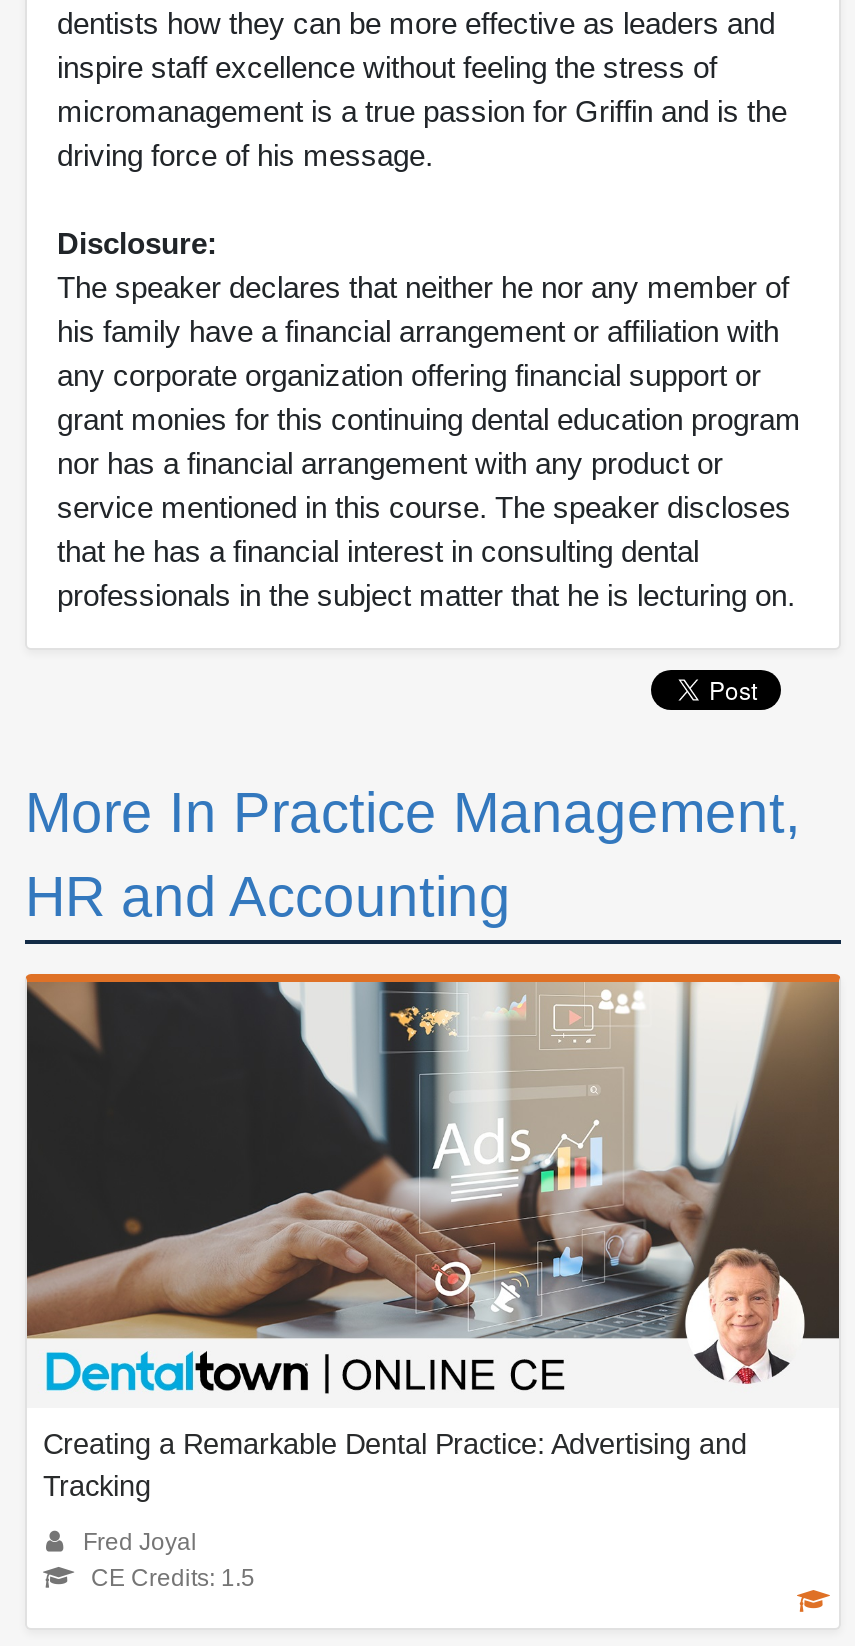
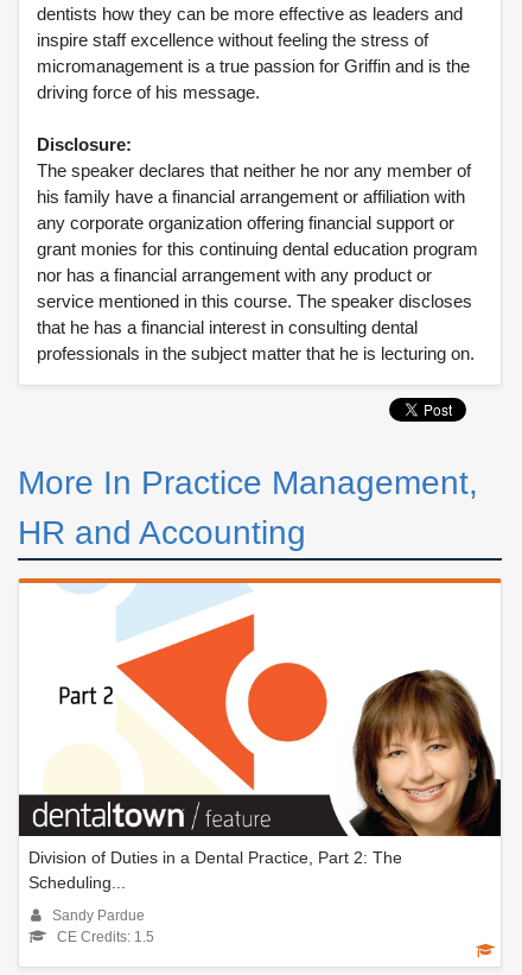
- [image]
- Creating a Remarkable Dental Practice: Advertising and
- Tracking
+ [image]
+ Division of Duties in a Dental Practice, Part 2: The
+ Scheduling...

- Fred Joyal
+ Sandy Pardue
